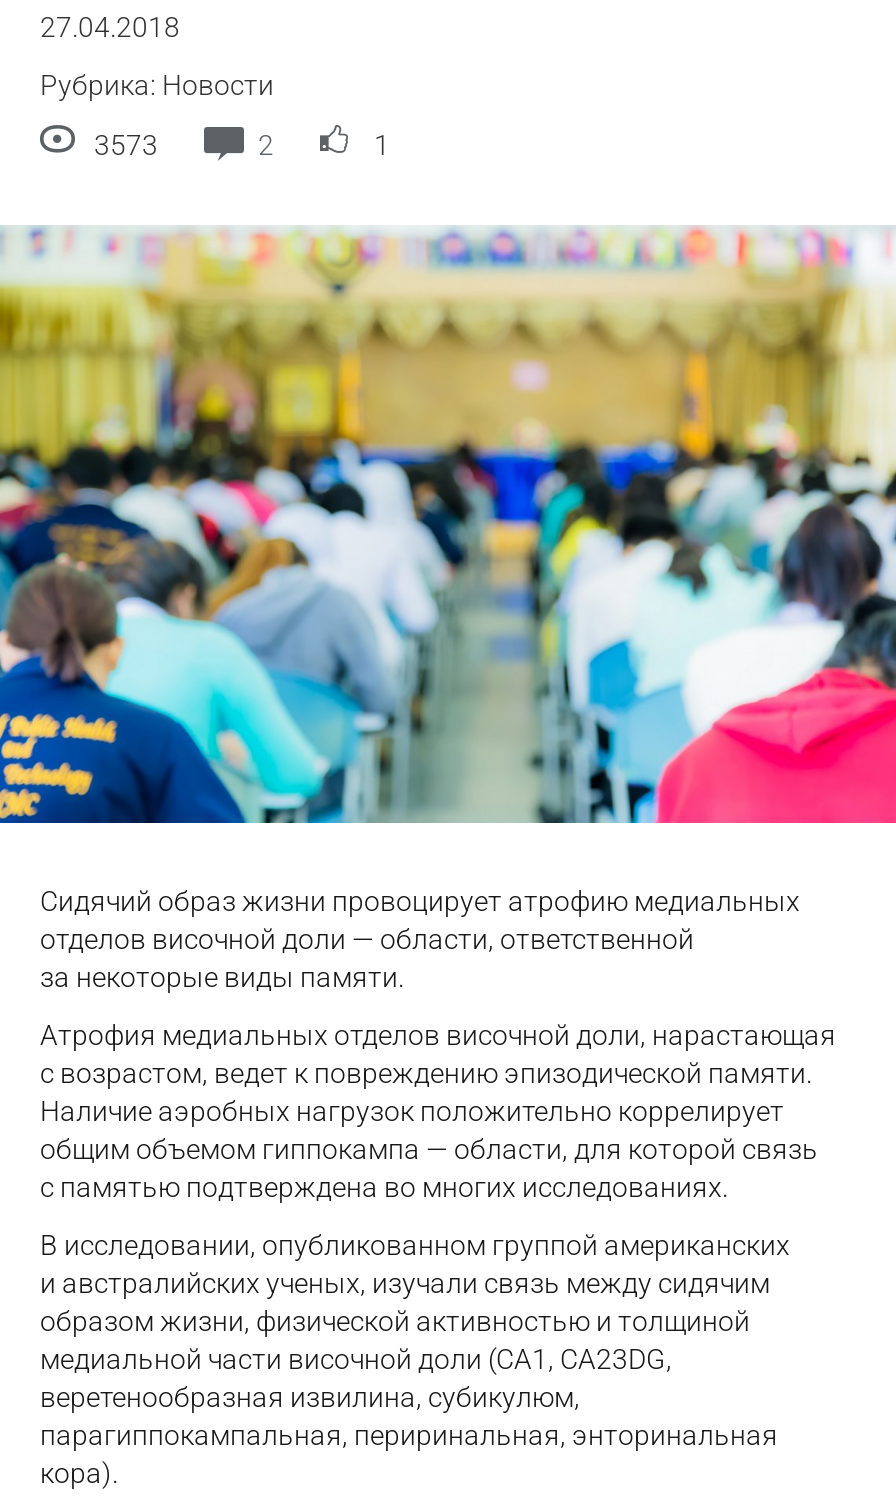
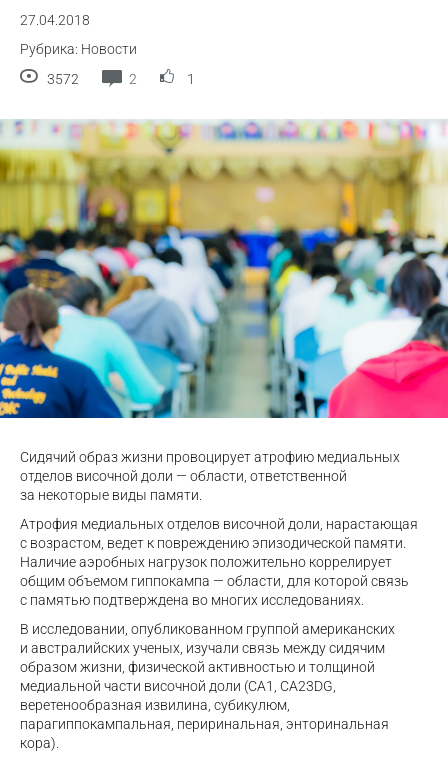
- 3573
+ 3572
